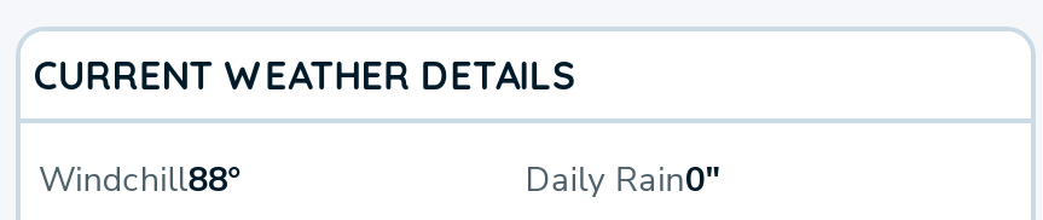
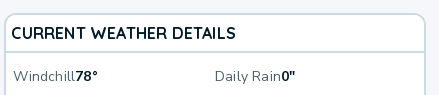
- Windchill88°
+ Windchill78°
